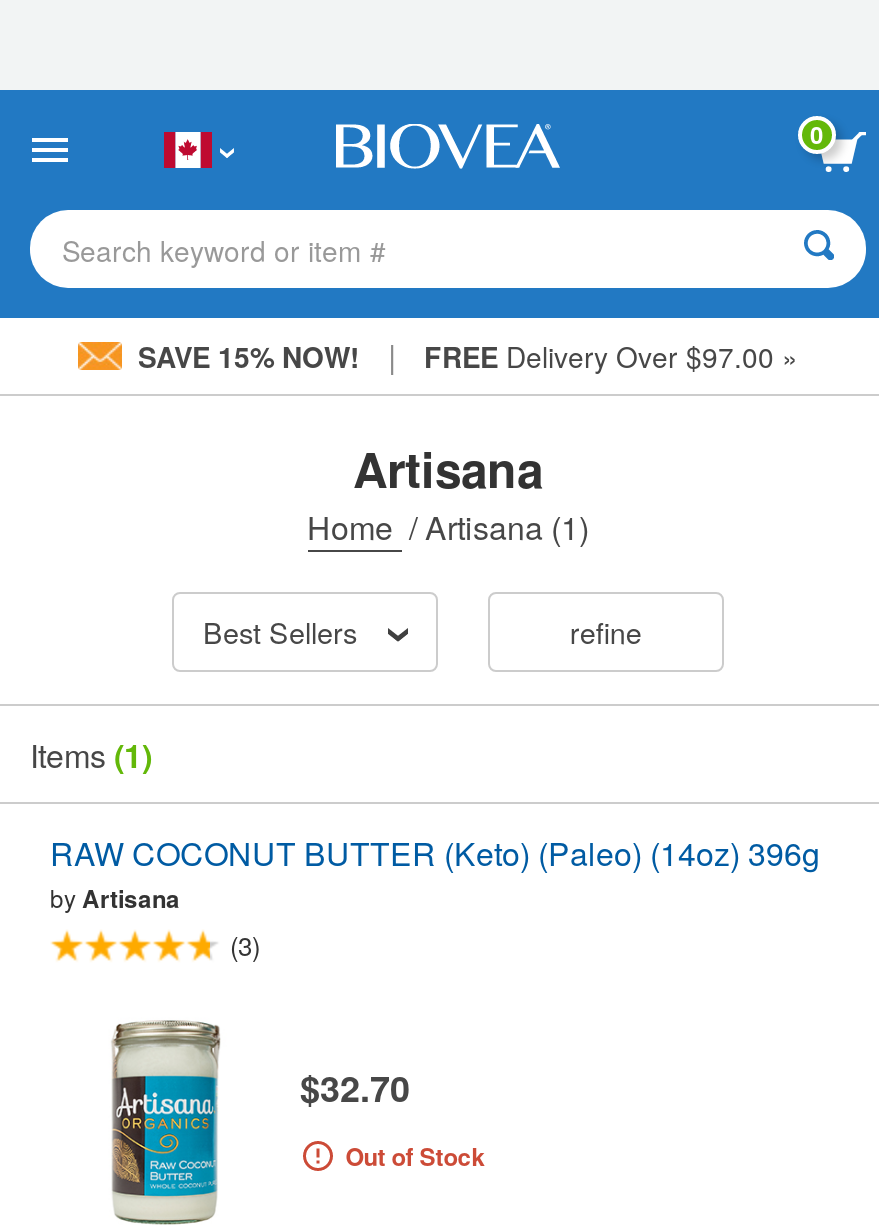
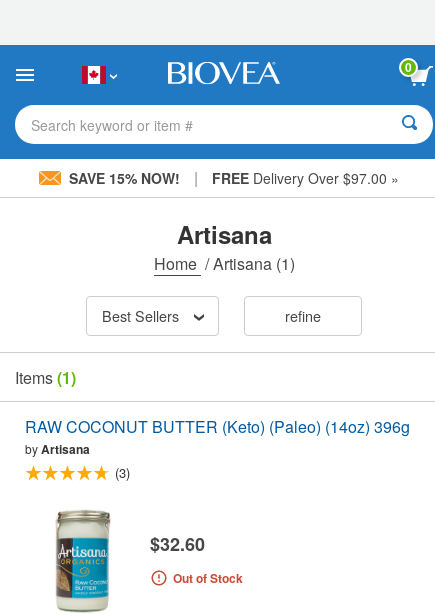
- $32.70
+ $32.60
